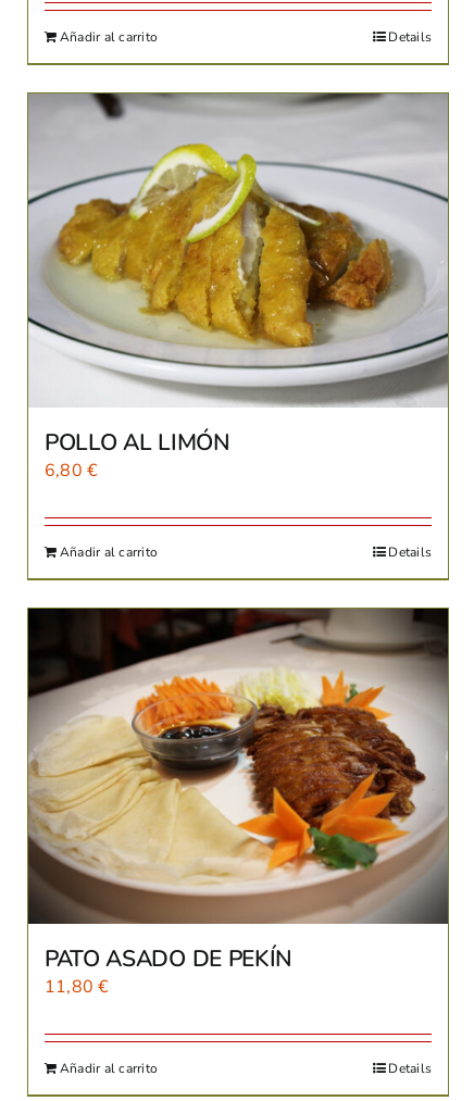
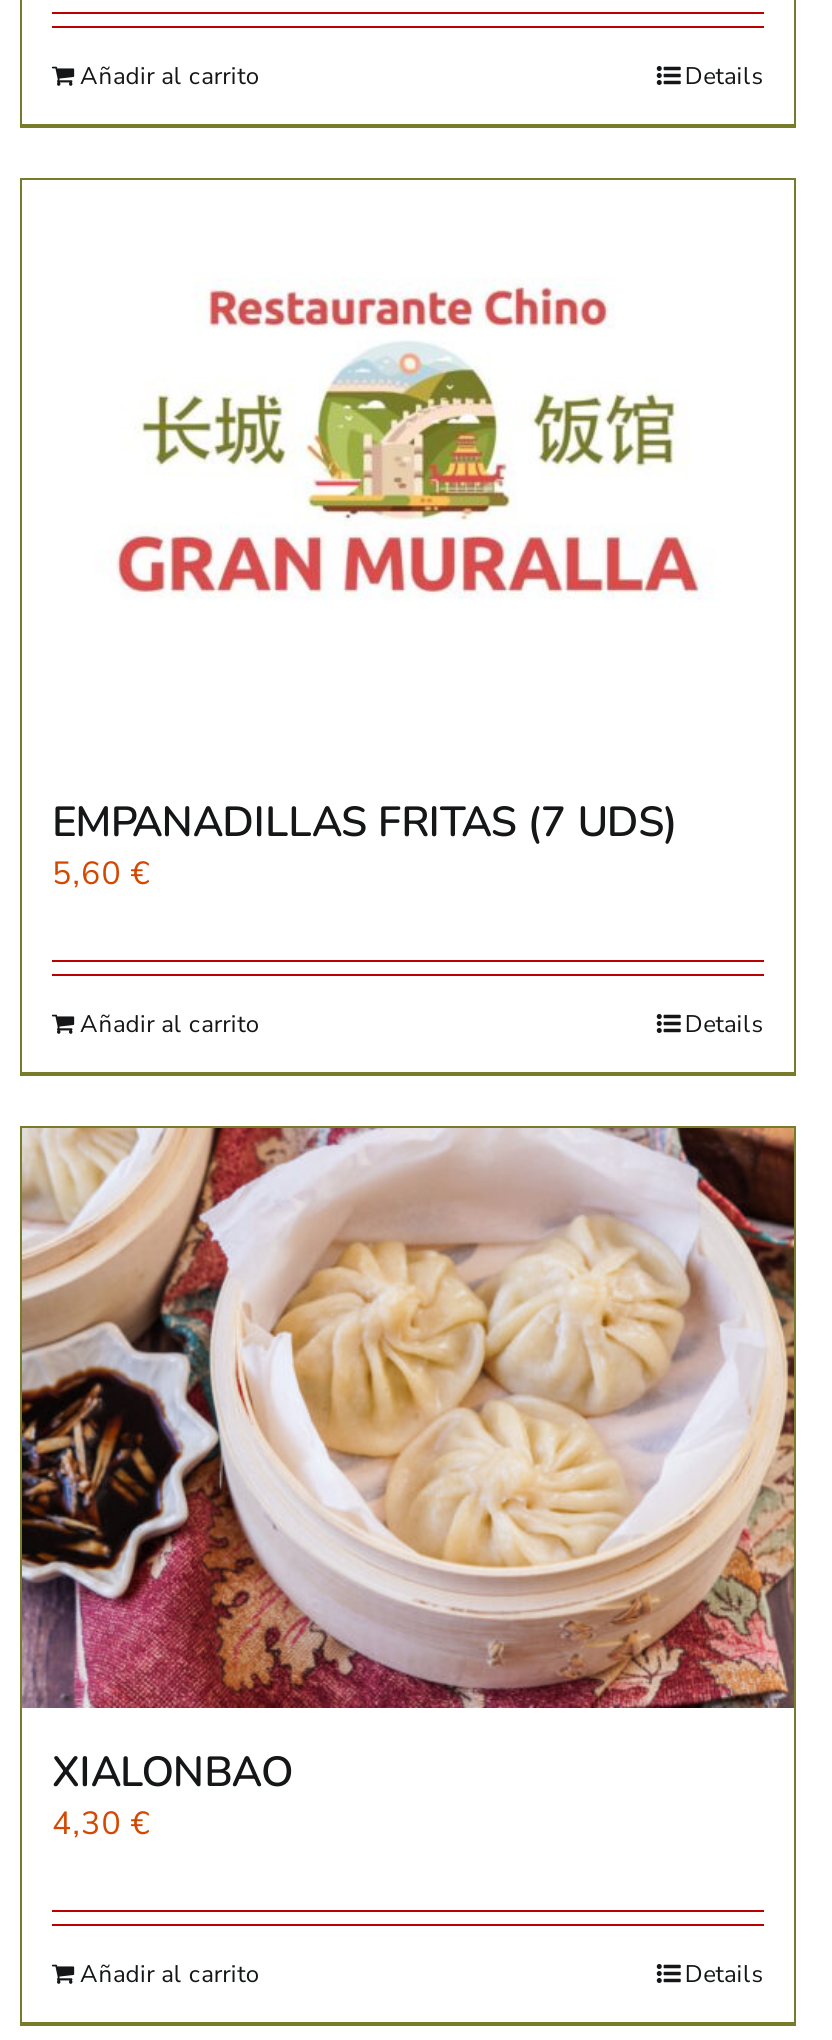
- [image]
- POLLO AL LIMÓN
- 6,80 €
+ [image]
+ EMPANADILLAS FRITAS (7 UDS)
+ 5,60 €

- [image]
- PATO ASADO DE PEKÍN
- 11,80 €
+ [image]
+ XIALONBAO
+ 4,30 €
